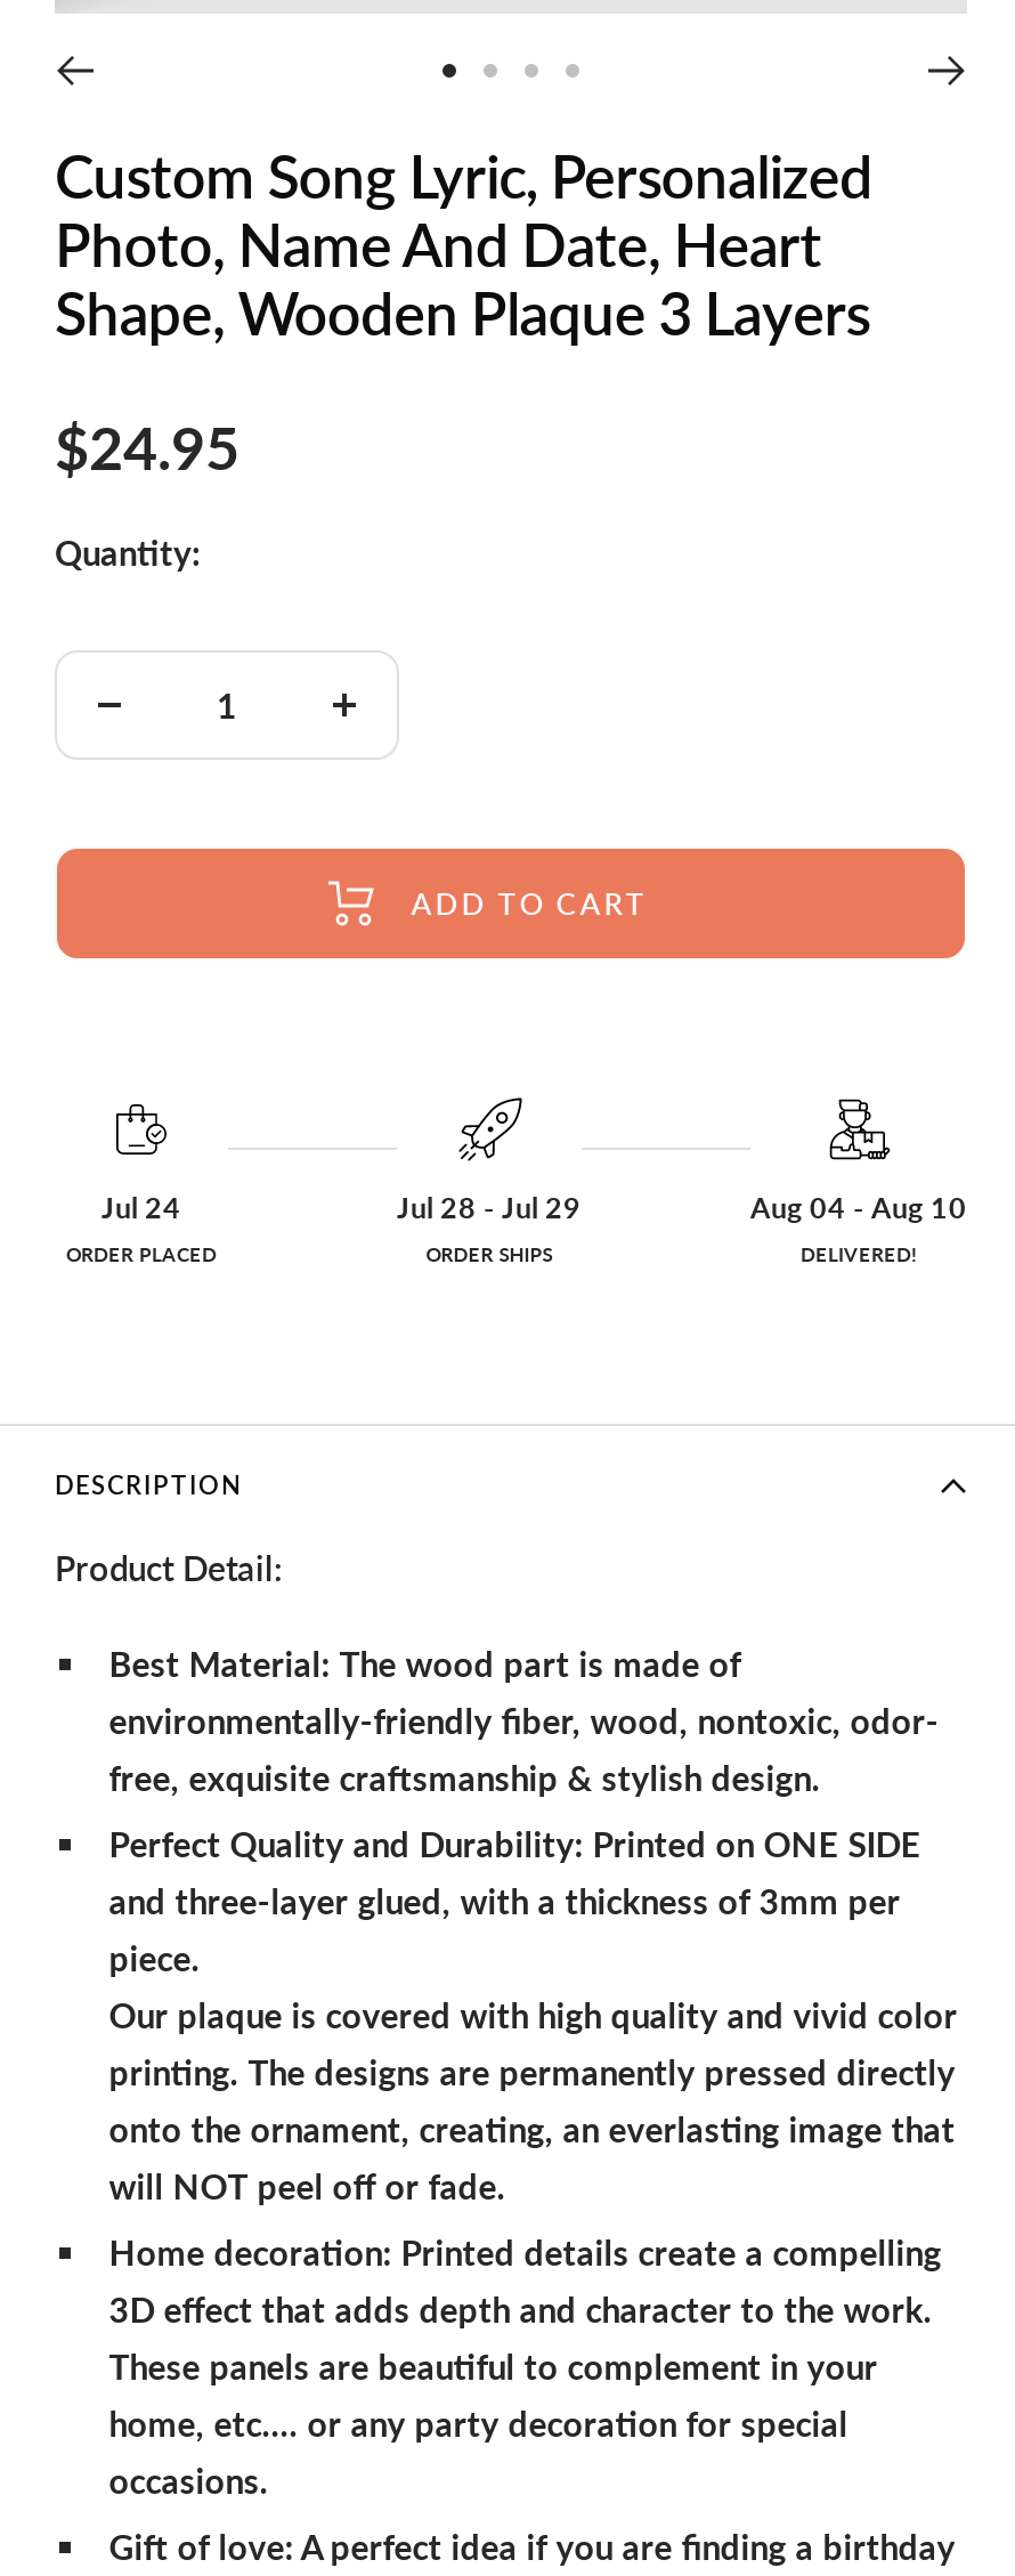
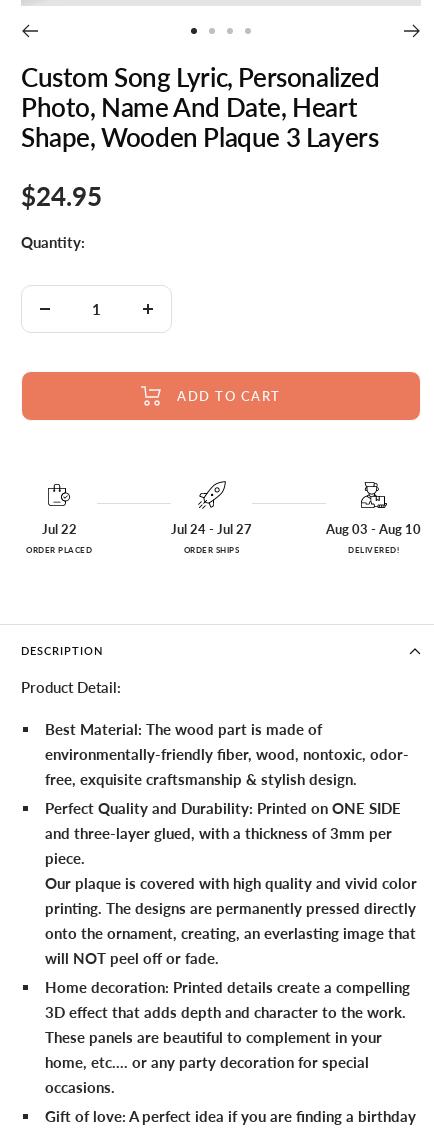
- Jul 24
+ Jul 22

- Jul 28 - Jul 29
+ Jul 24 - Jul 27

- Aug 04 - Aug 10
+ Aug 03 - Aug 10
